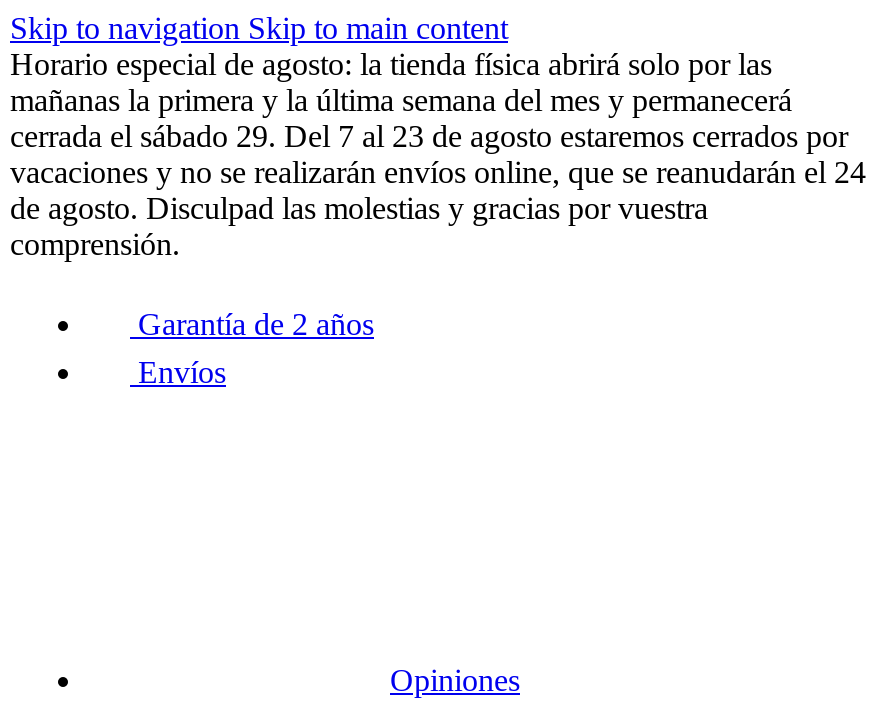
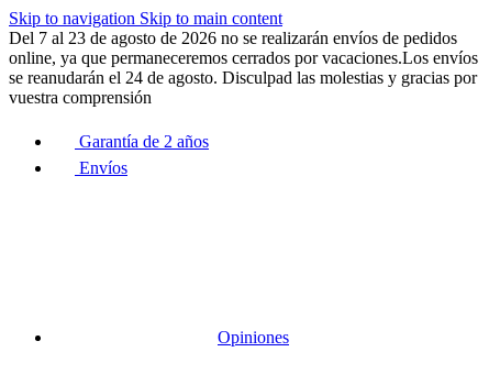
- Horario especial de agosto: la tienda física abrirá solo por las
- mañanas la primera y la última semana del mes y permanecerá
- cerrada el sábado 29. Del 7 al 23 de agosto estaremos cerrados por
- vacaciones y no se realizarán envíos online, que se reanudarán el 24
- de agosto. Disculpad las molestias y gracias por vuestra
- comprensión.
+ Del 7 al 23 de agosto de 2026 no se realizarán envíos de pedidos
+ online, ya que permaneceremos cerrados por vacaciones.Los envíos
+ se reanudarán el 24 de agosto. Disculpad las molestias y gracias por
+ vuestra comprensión
